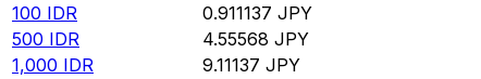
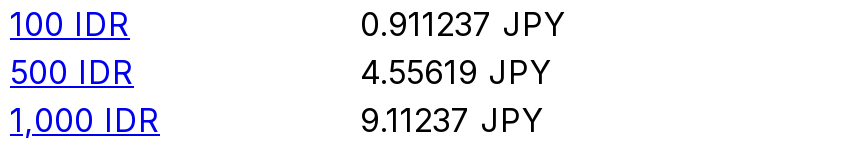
- 0.911137 JPY
+ 0.911237 JPY

- 4.55568 JPY
+ 4.55619 JPY

- 9.11137 JPY
+ 9.11237 JPY
